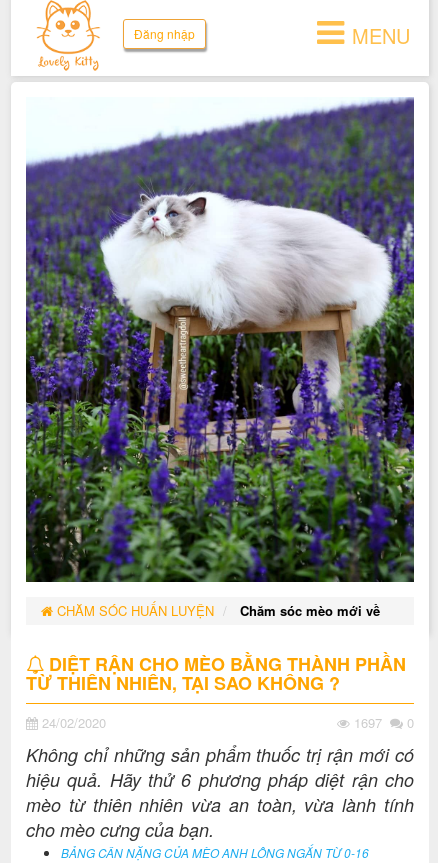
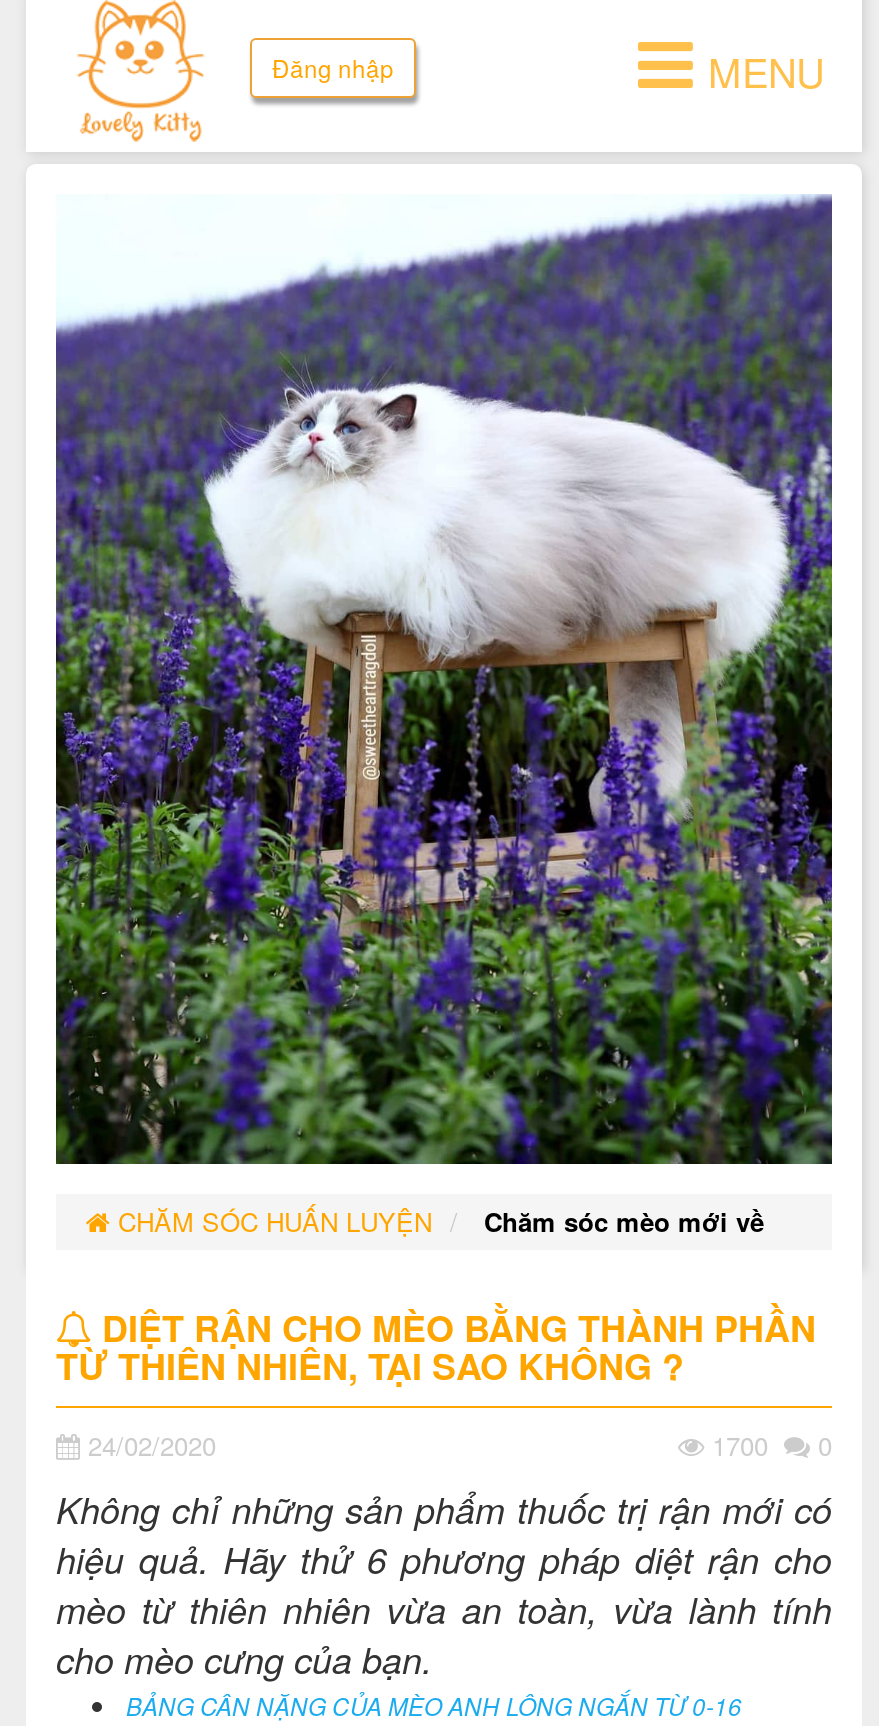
- 1697 0
+ 1700 0
